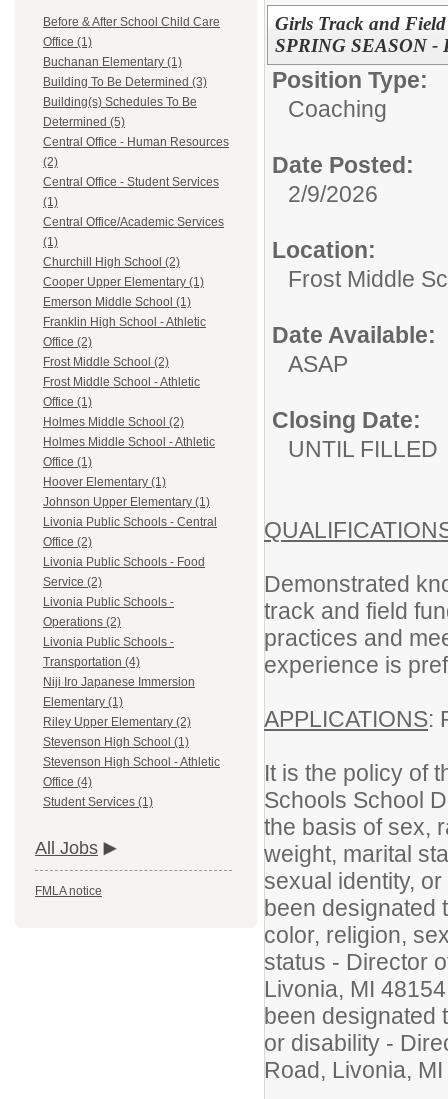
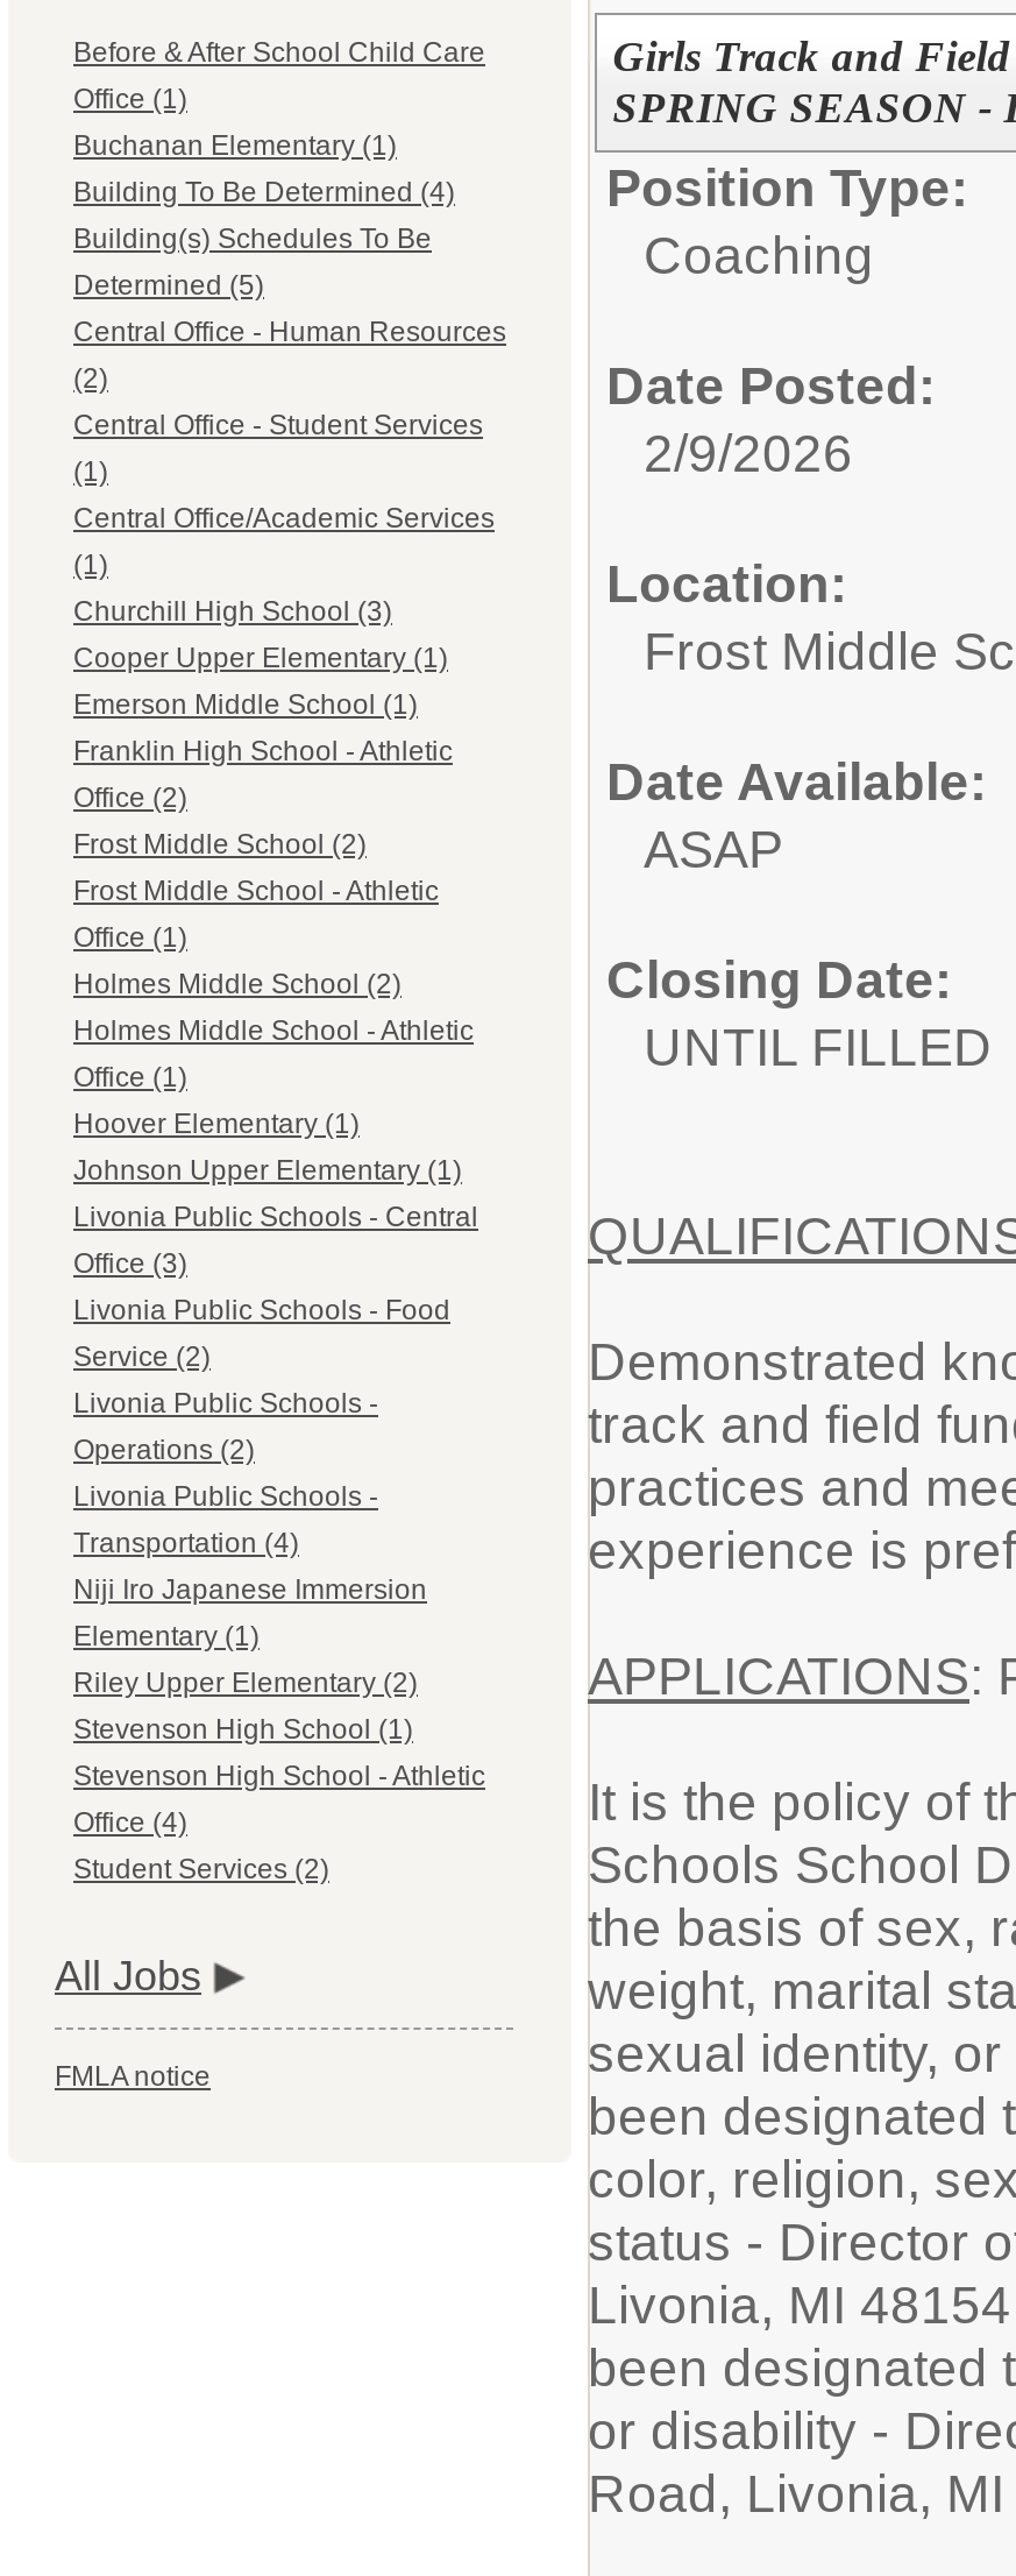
- Building To Be Determined (3)
+ Building To Be Determined (4)

- Churchill High School (2)
+ Churchill High School (3)

- Office (2)
+ Office (3)

- Student Services (1)
+ Student Services (2)
